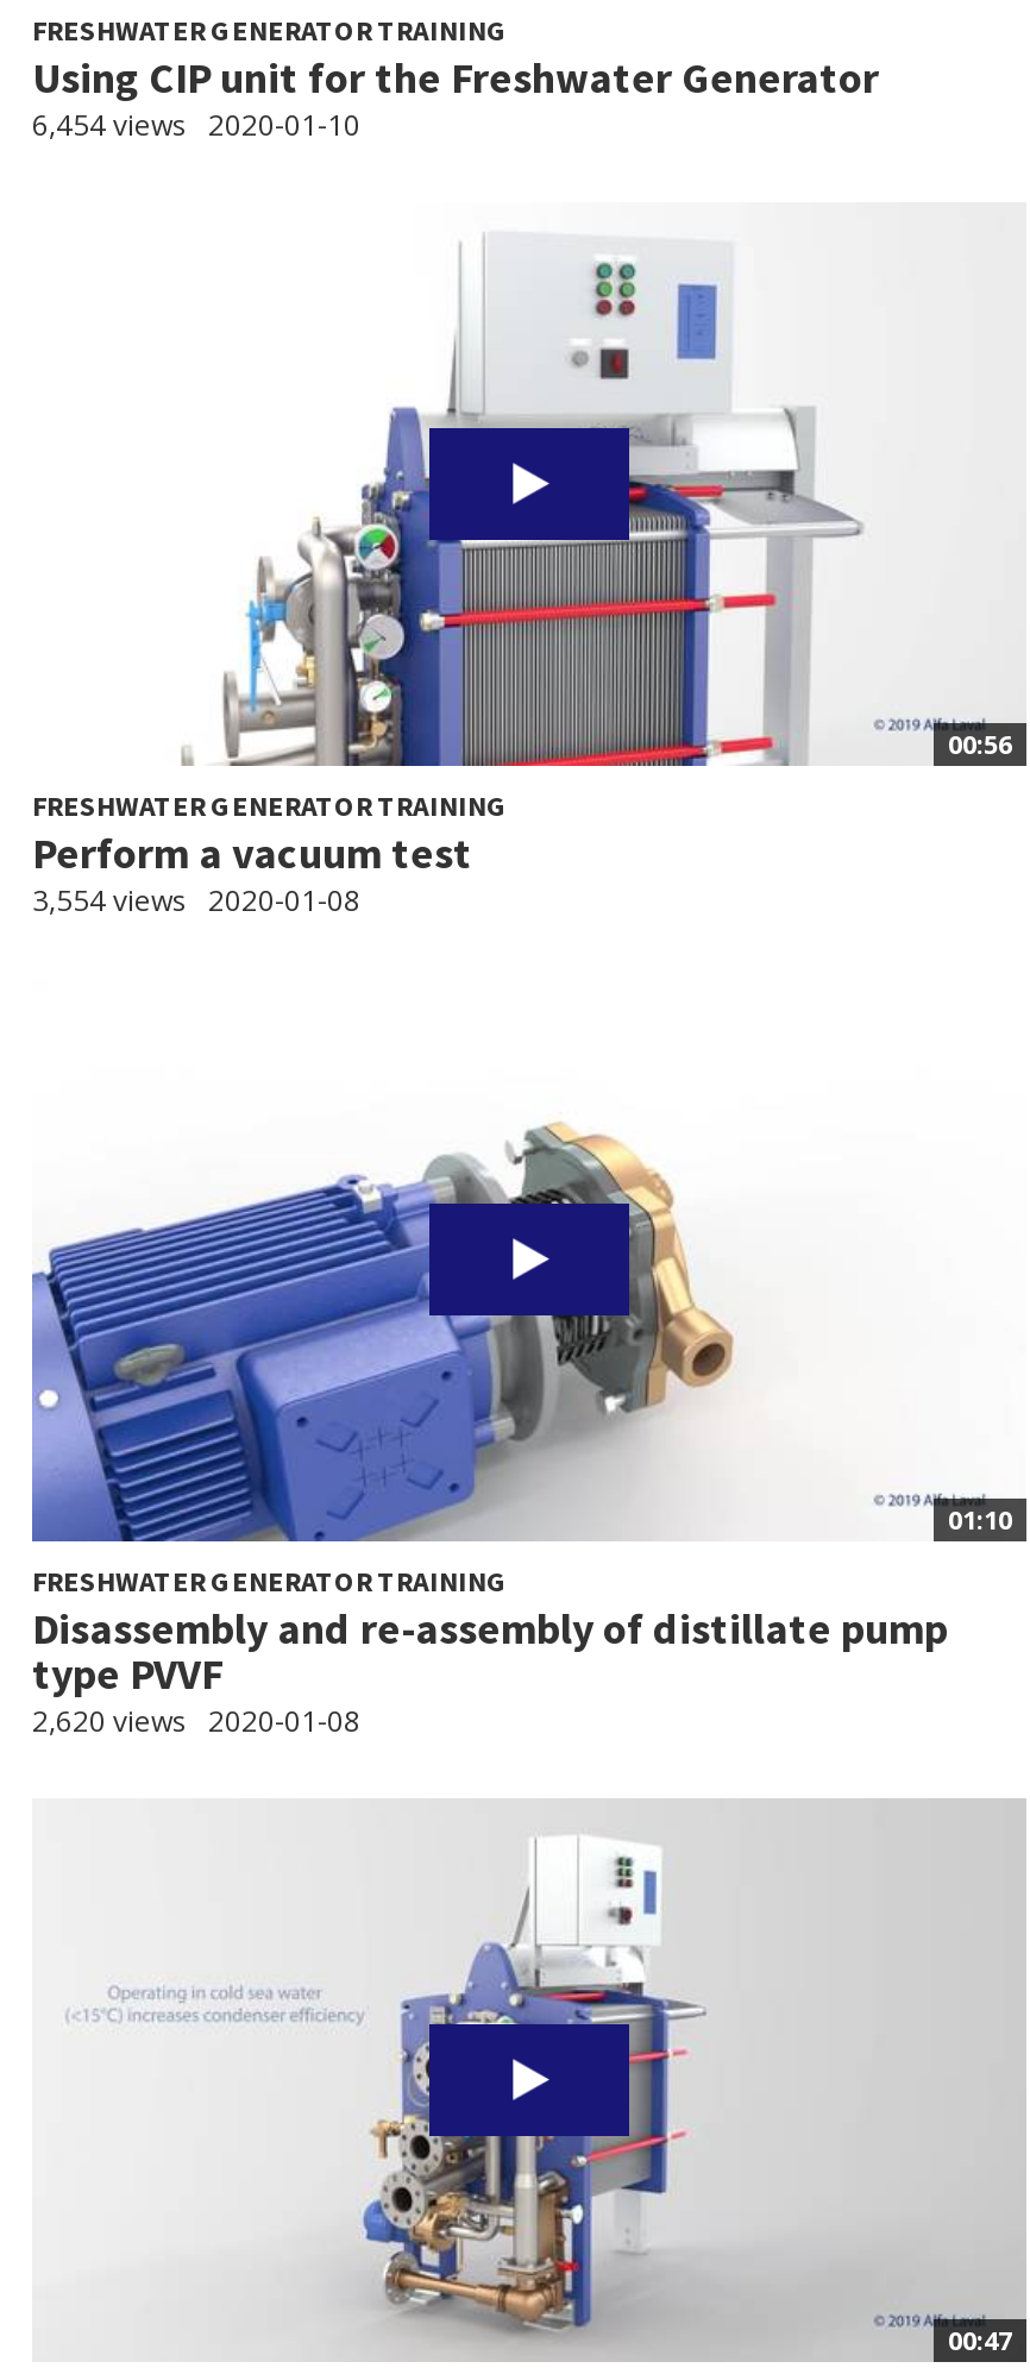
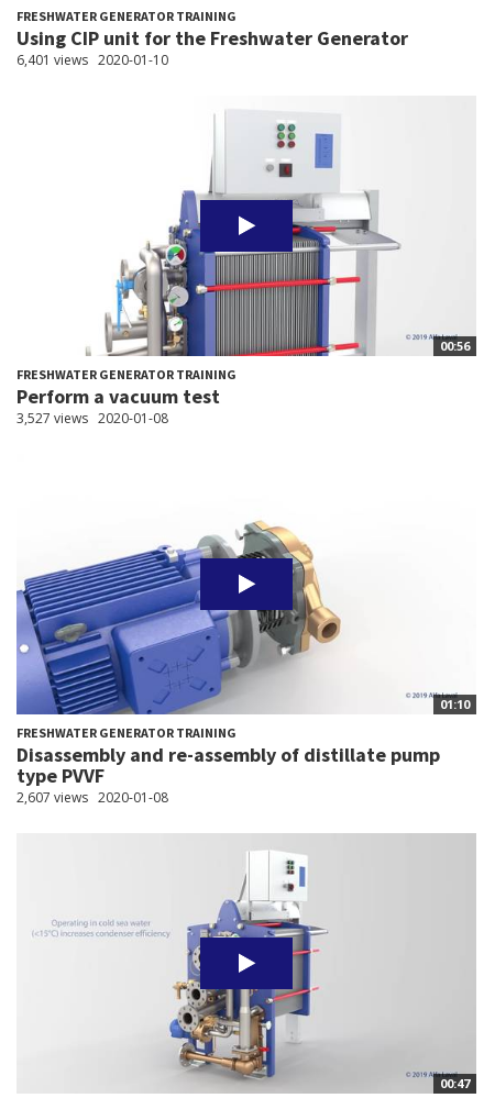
- 6,454 views 2020-01-10
+ 6,401 views 2020-01-10

- 3,554 views 2020-01-08
+ 3,527 views 2020-01-08

- 2,620 views 2020-01-08
+ 2,607 views 2020-01-08
